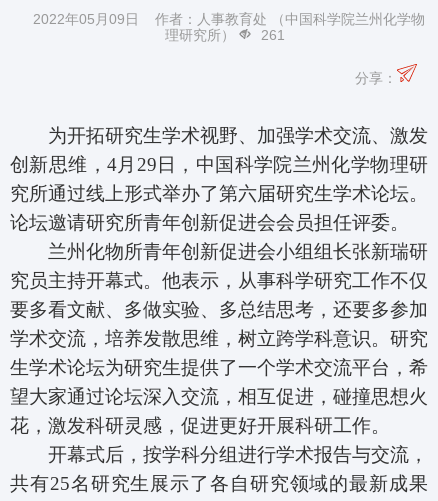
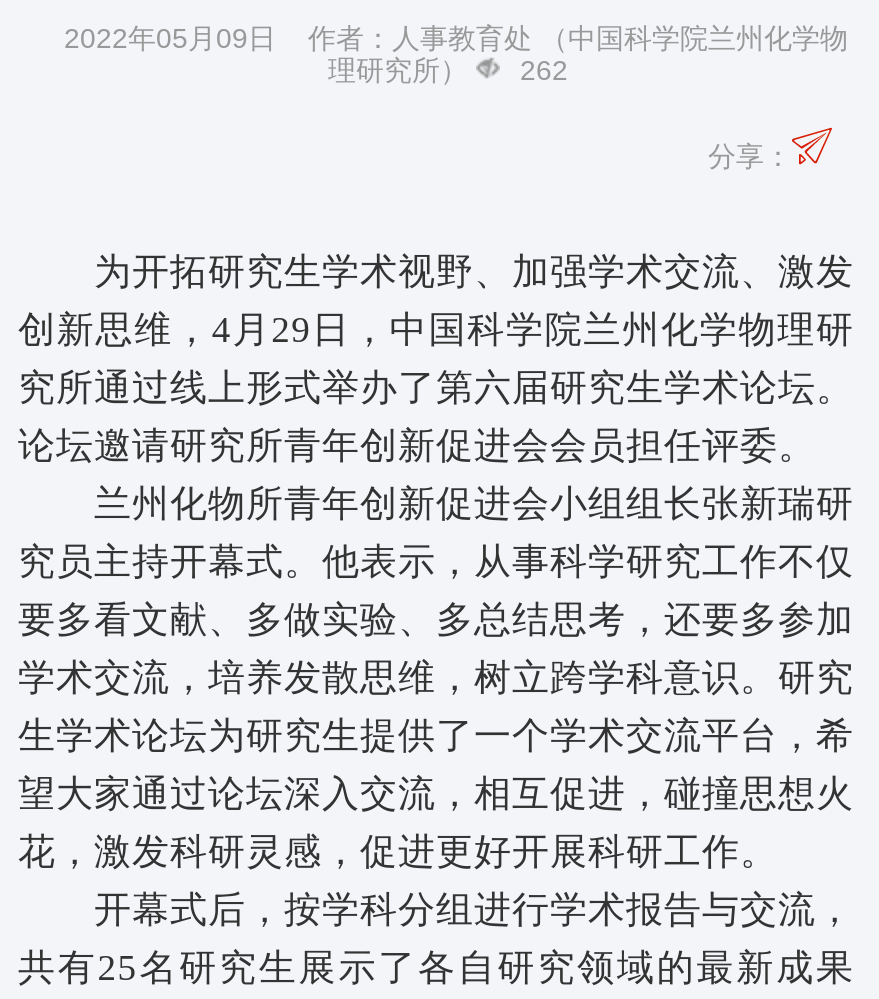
- 理研究所） 261
+ 理研究所） 262
